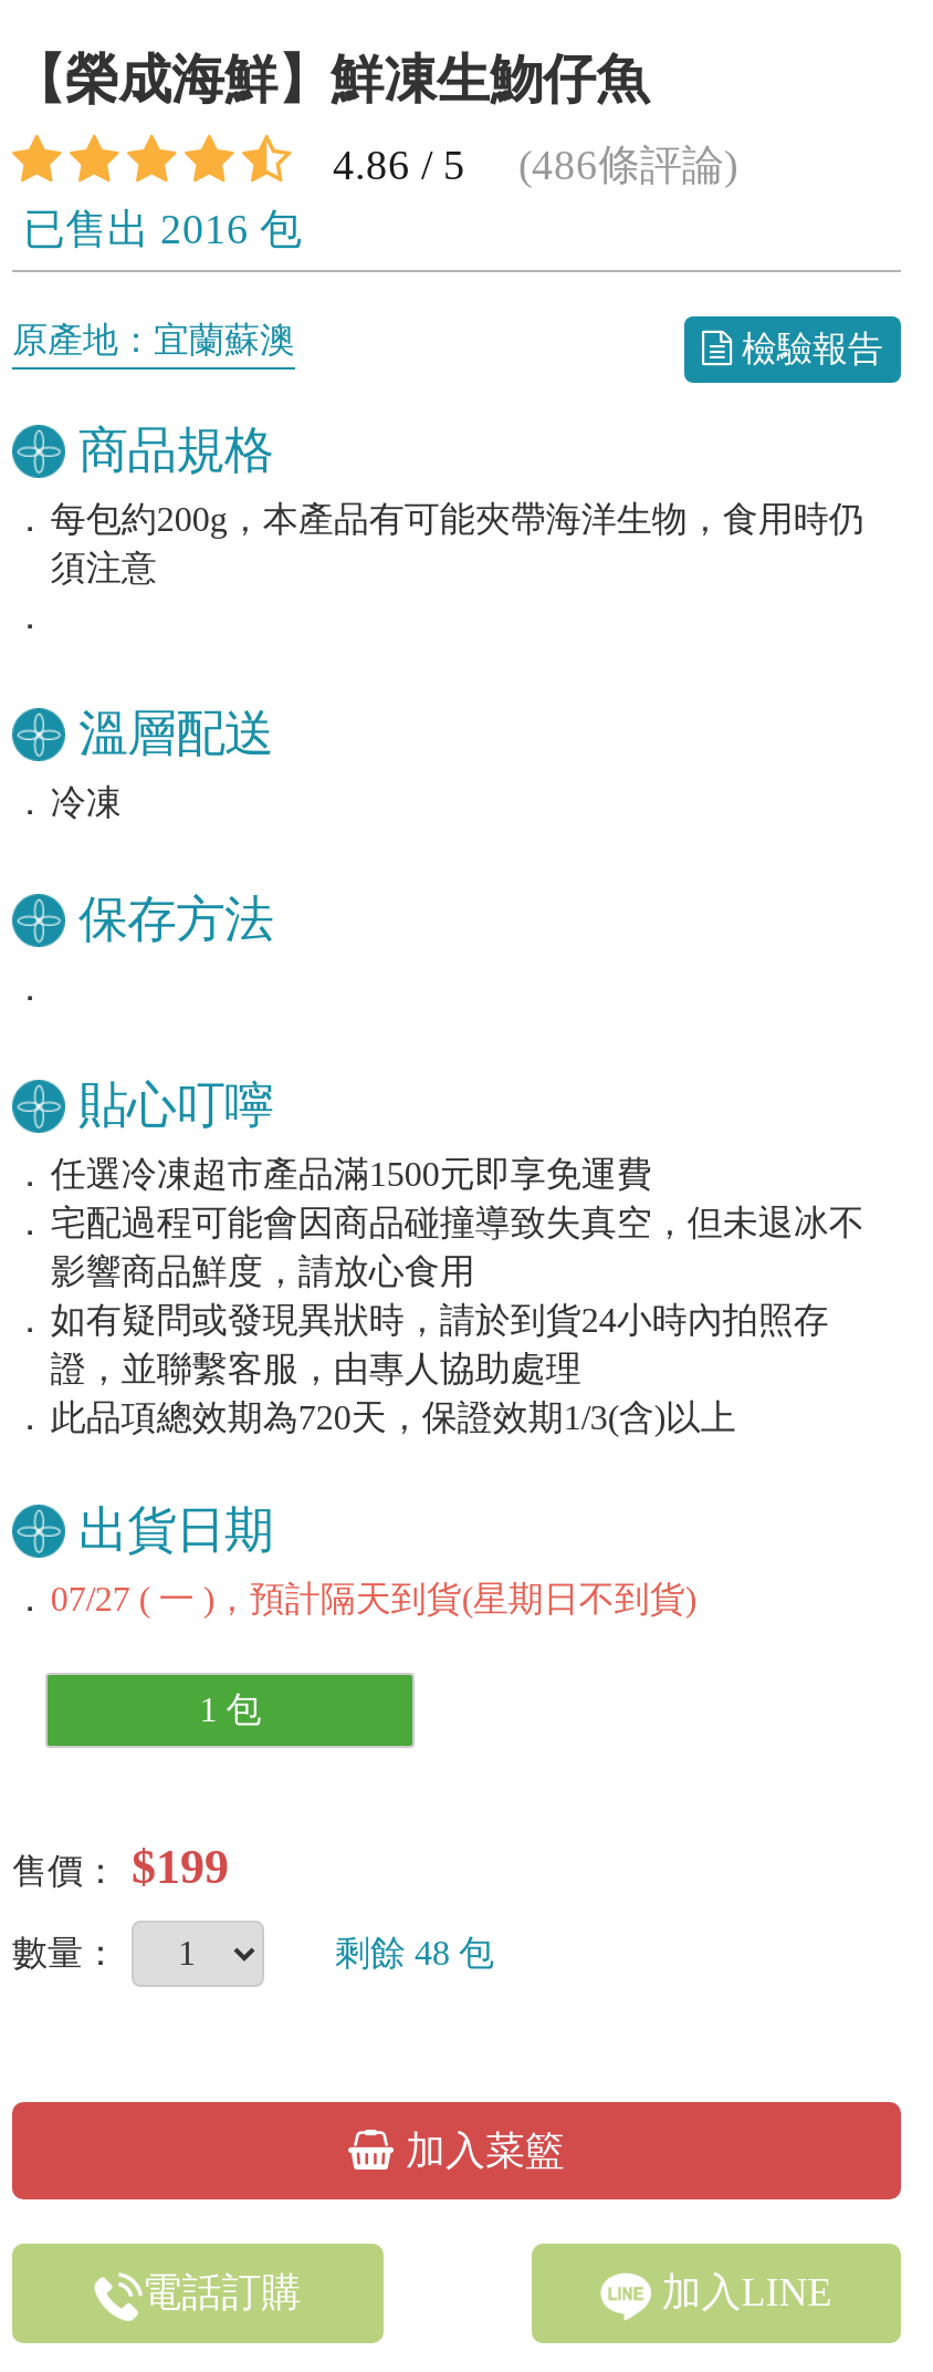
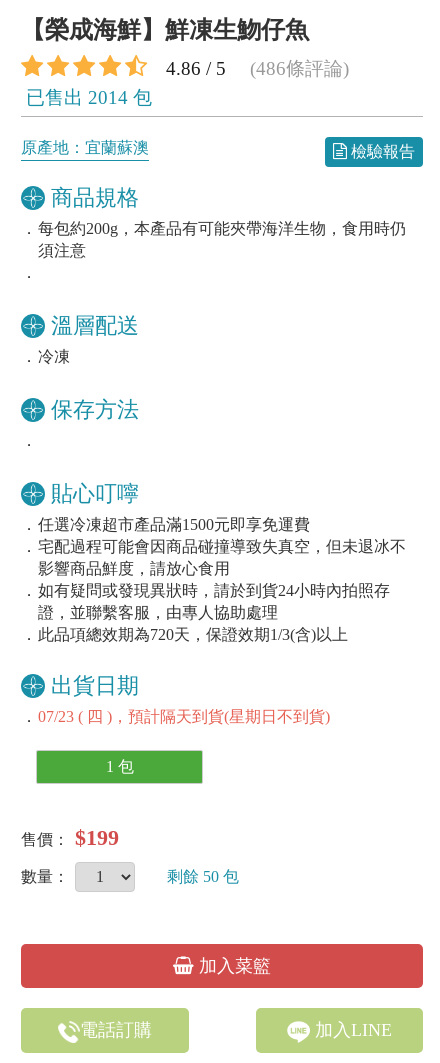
- 已售出 2016 包
+ 已售出 2014 包

- ． 07/27 ( 一 )，預計隔天到貨(星期日不到貨)
+ ． 07/23 ( 四 )，預計隔天到貨(星期日不到貨)

- 剩餘48包
+ 剩餘50包
